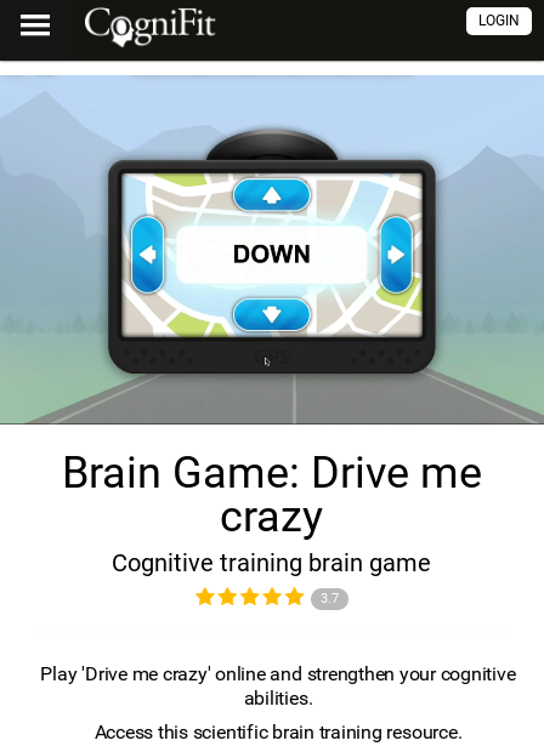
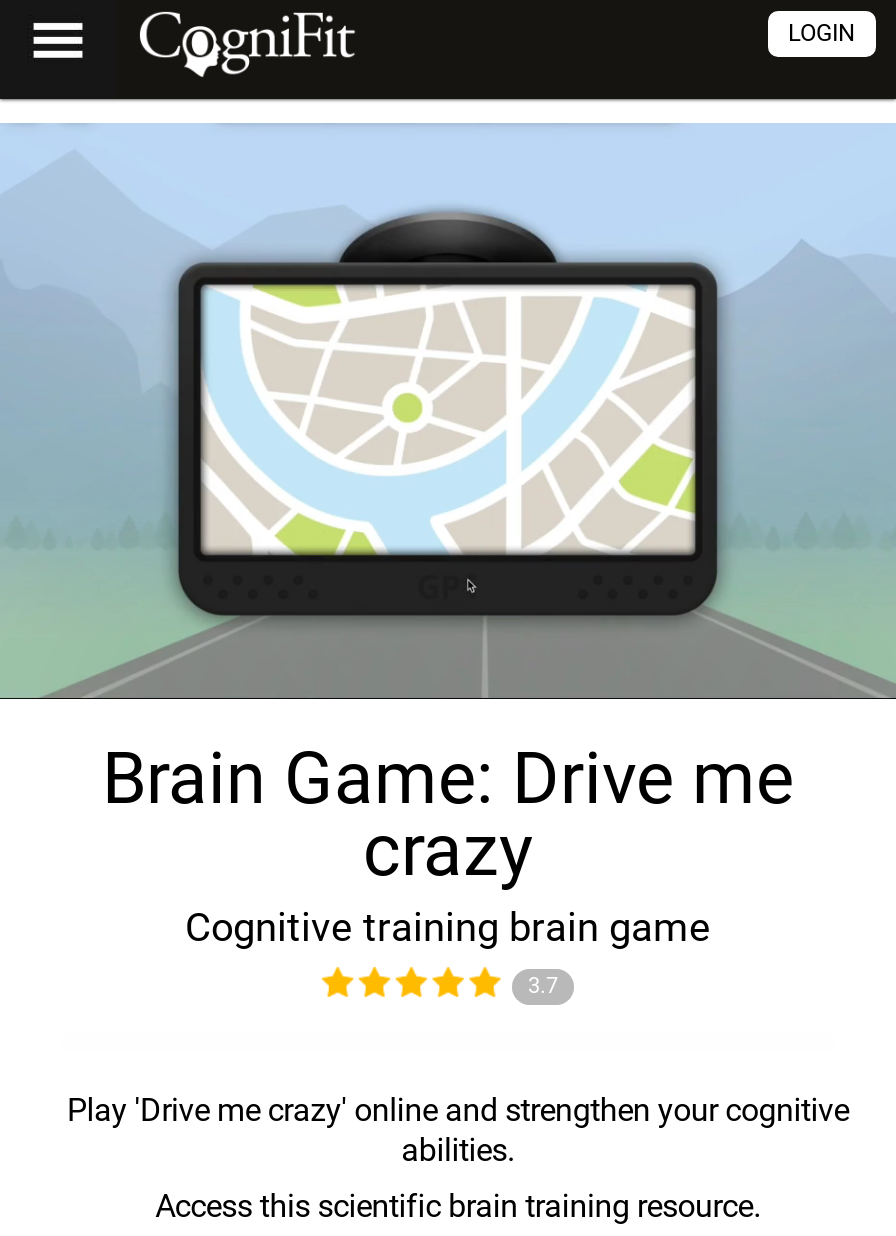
- [image]
+ [image]
